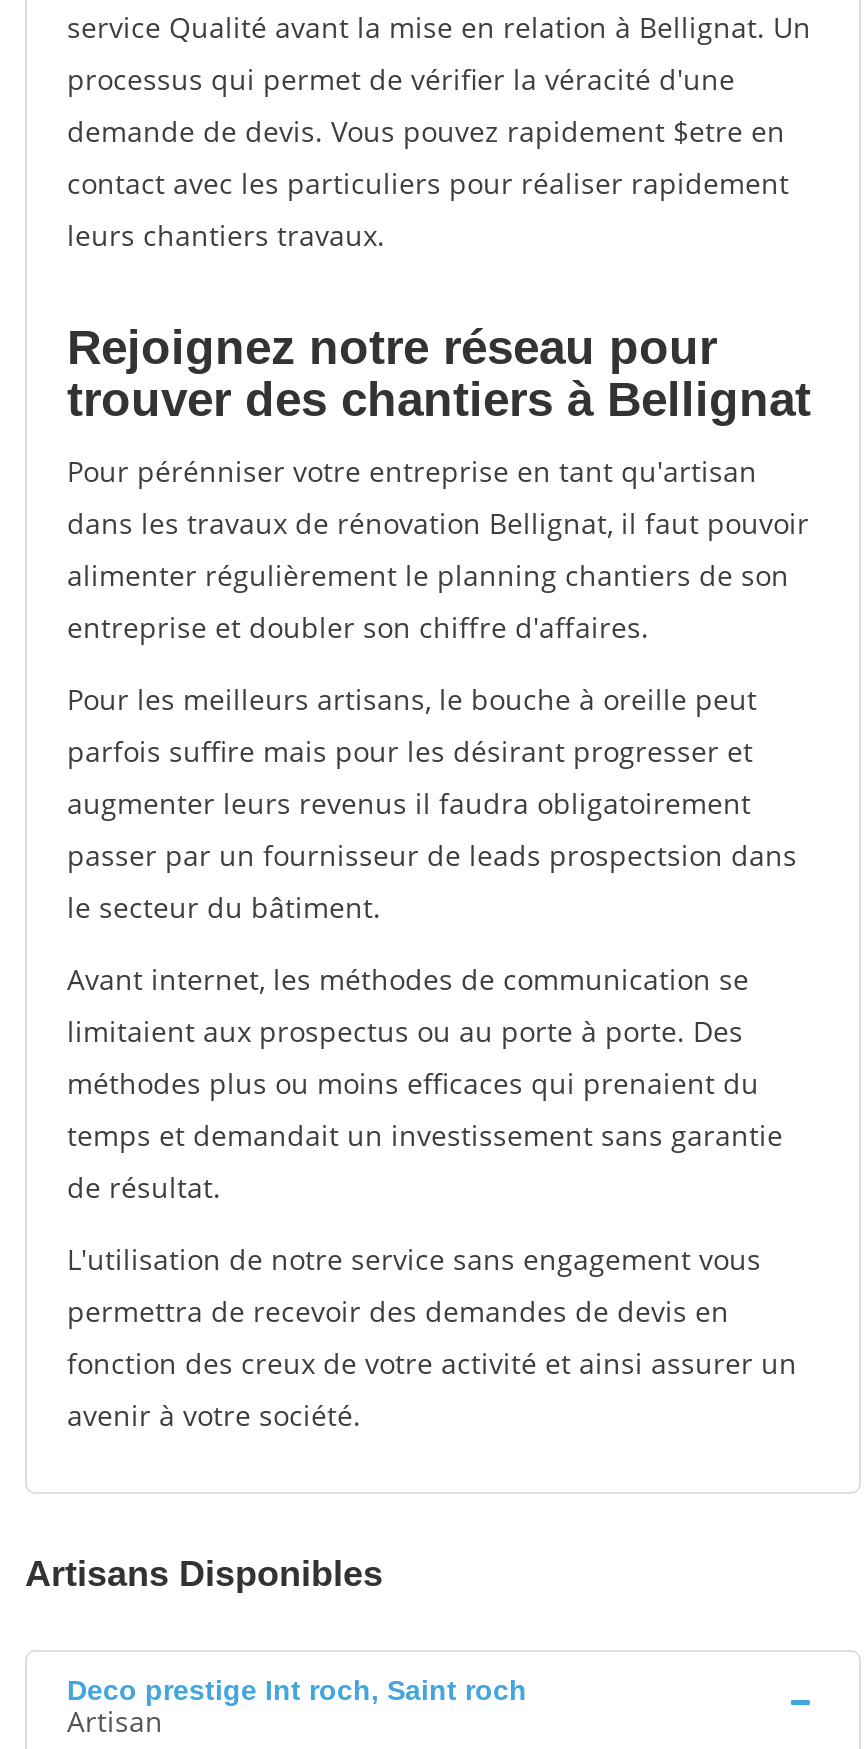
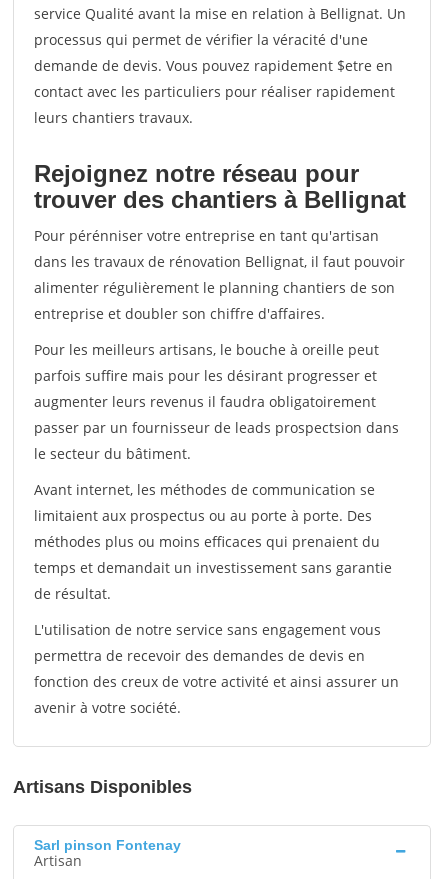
- Deco prestige Int roch, Saint roch
+ Sarl pinson Fontenay
